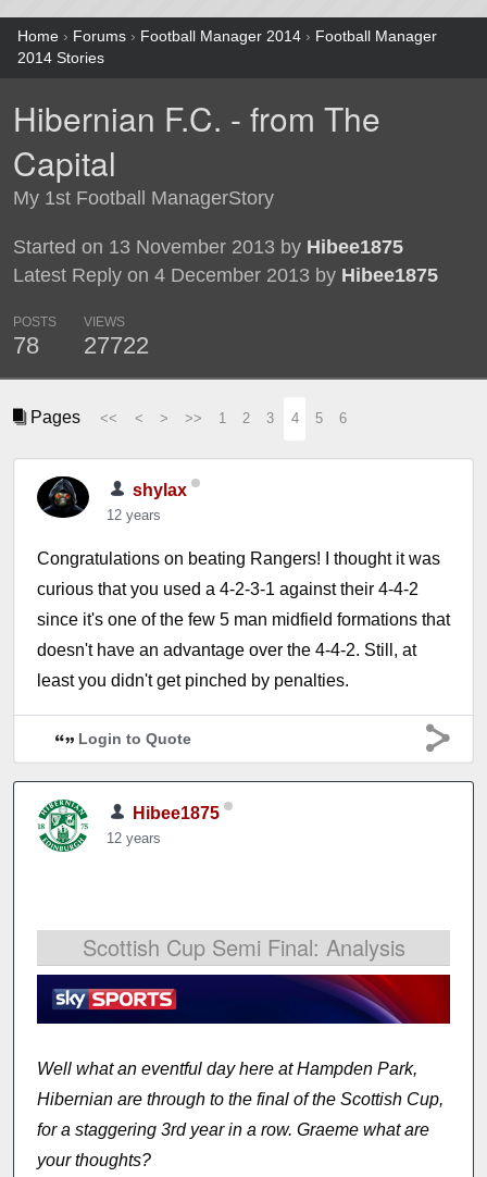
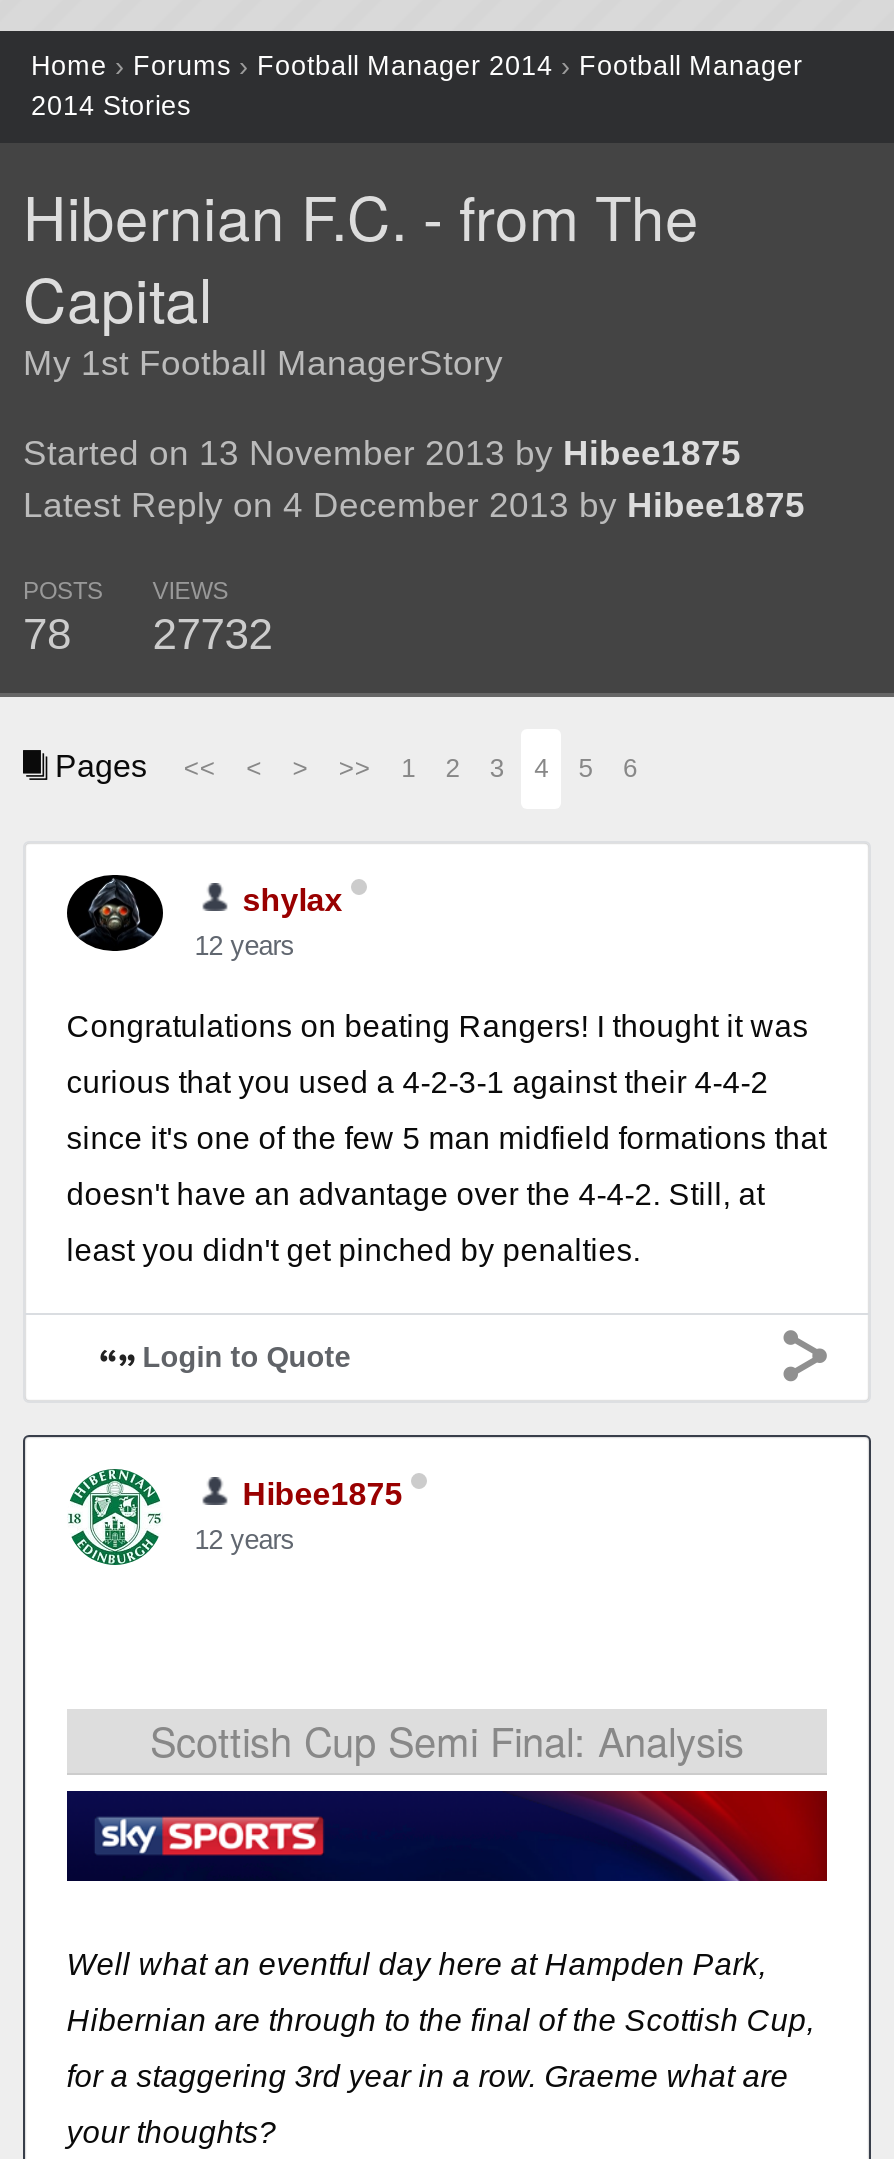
- 78 27722
+ 78 27732
